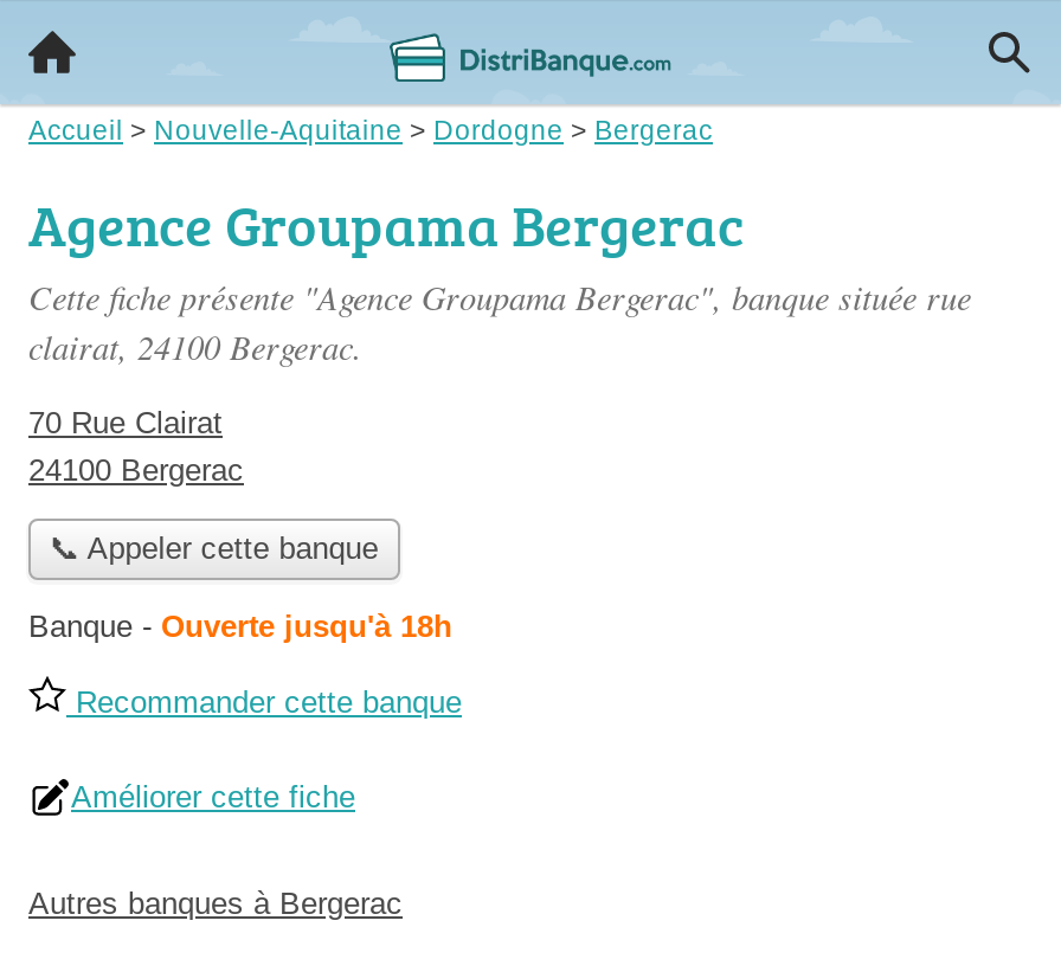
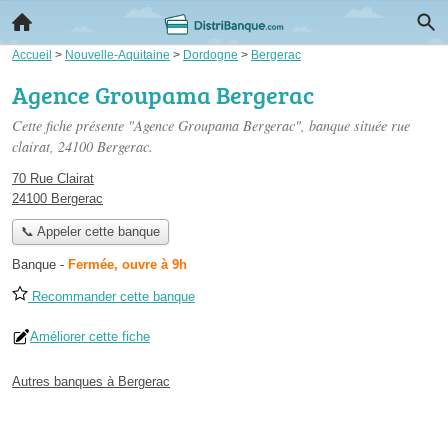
- Banque - Ouverte jusqu'à 18h
+ Banque - Fermée, ouvre à 9h
